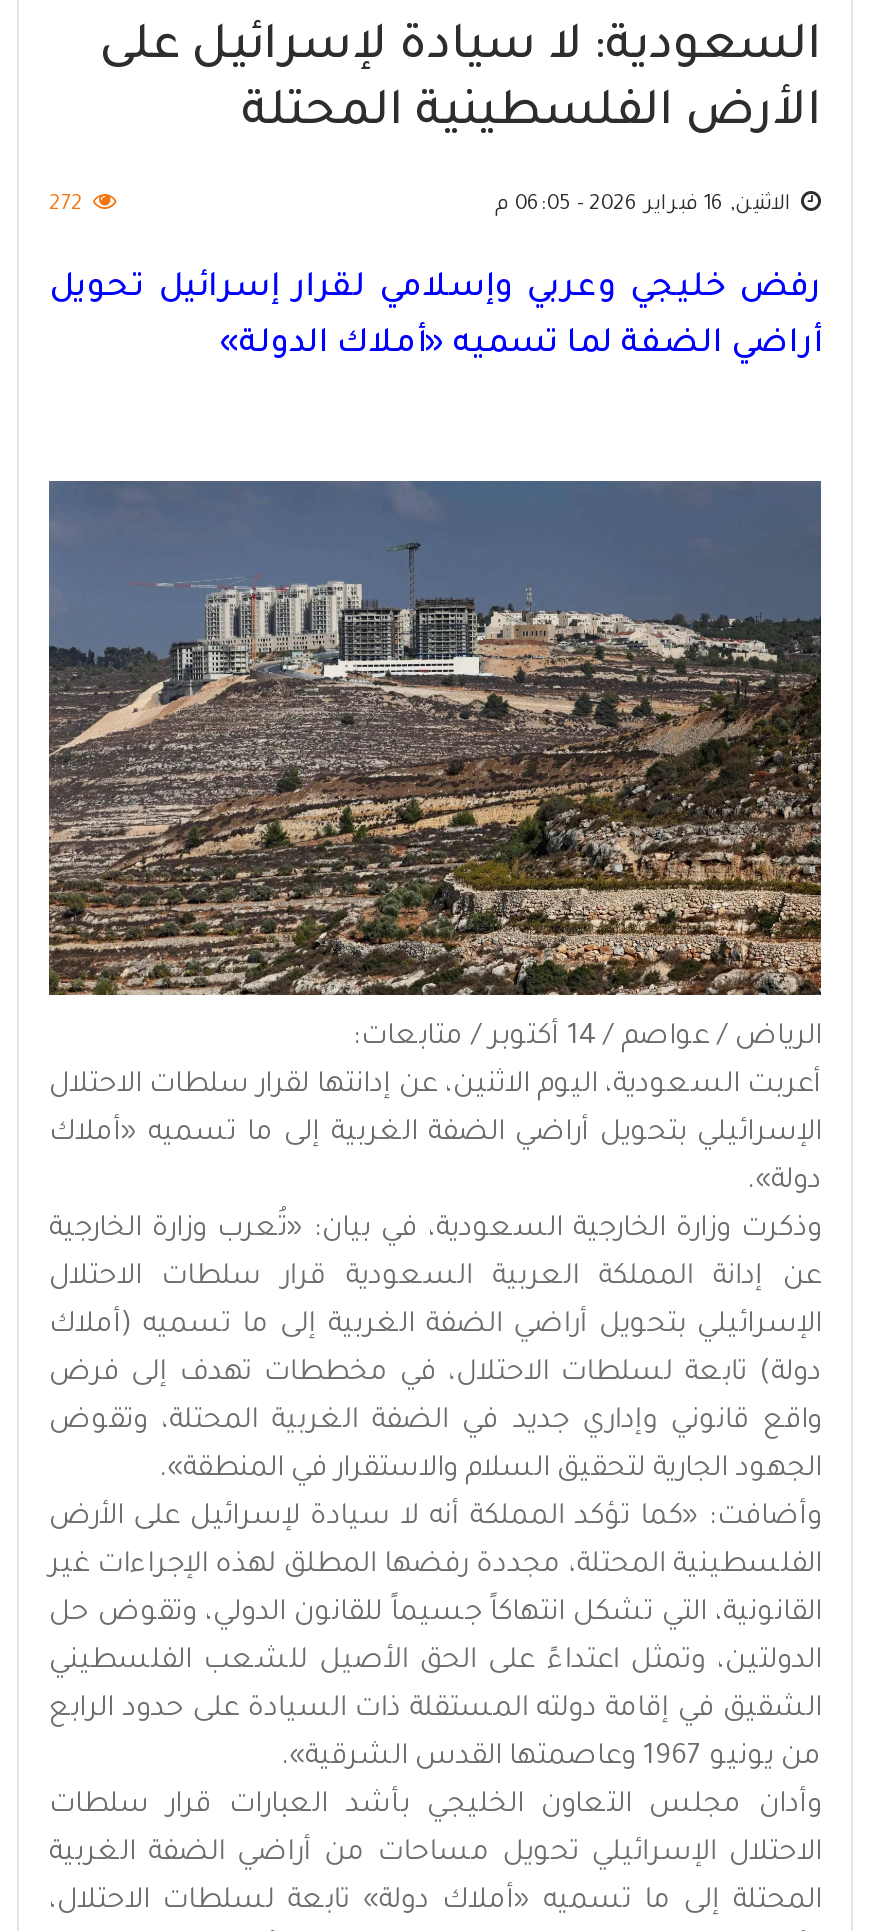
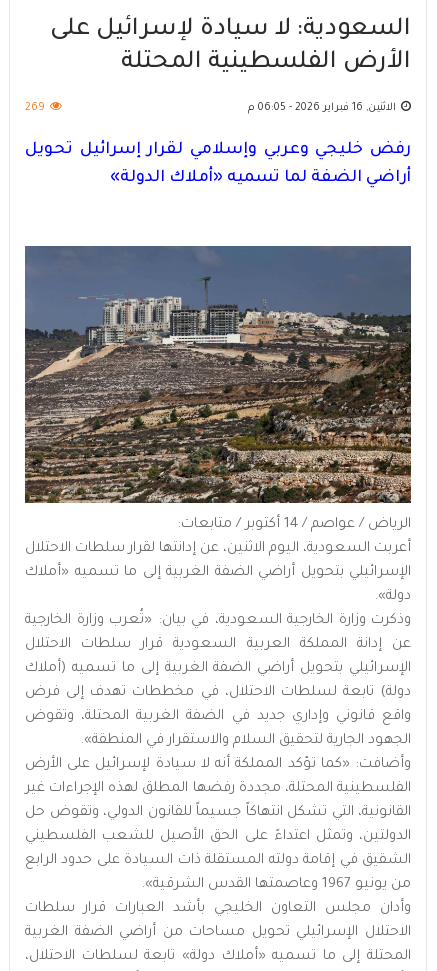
- 272
+ 269
